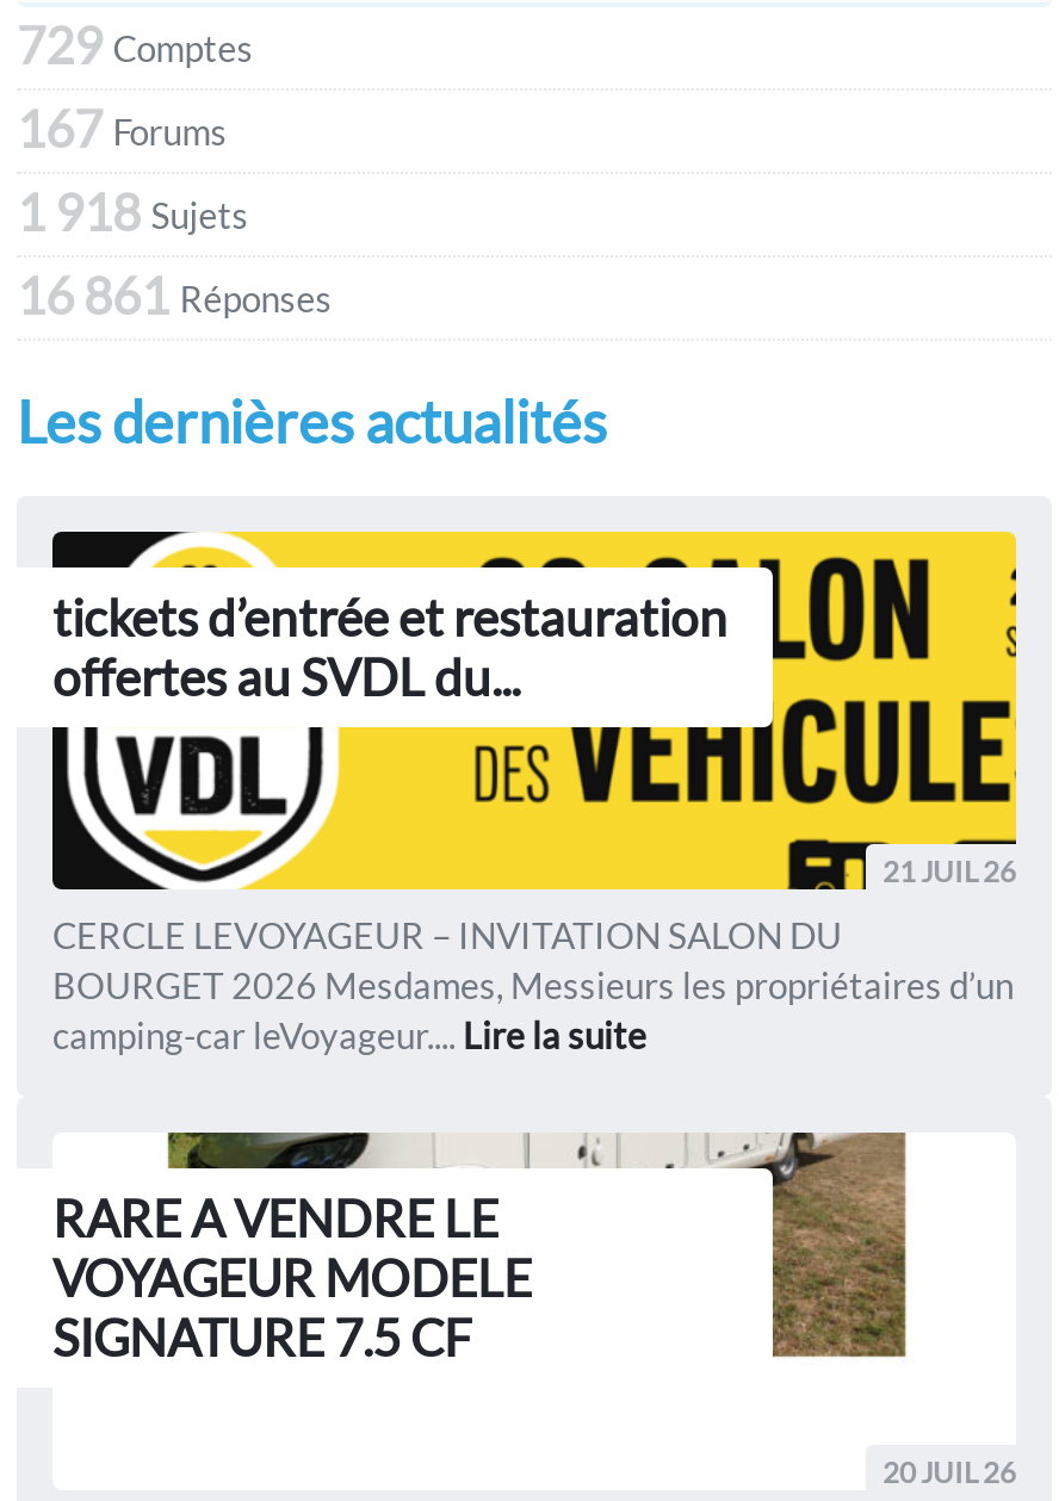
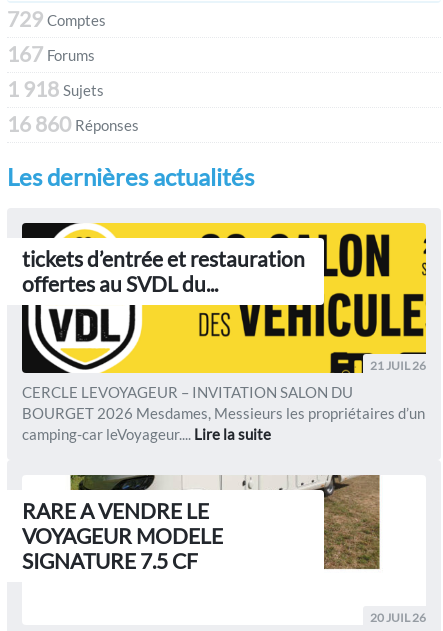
- 16 861 Réponses
+ 16 860 Réponses
